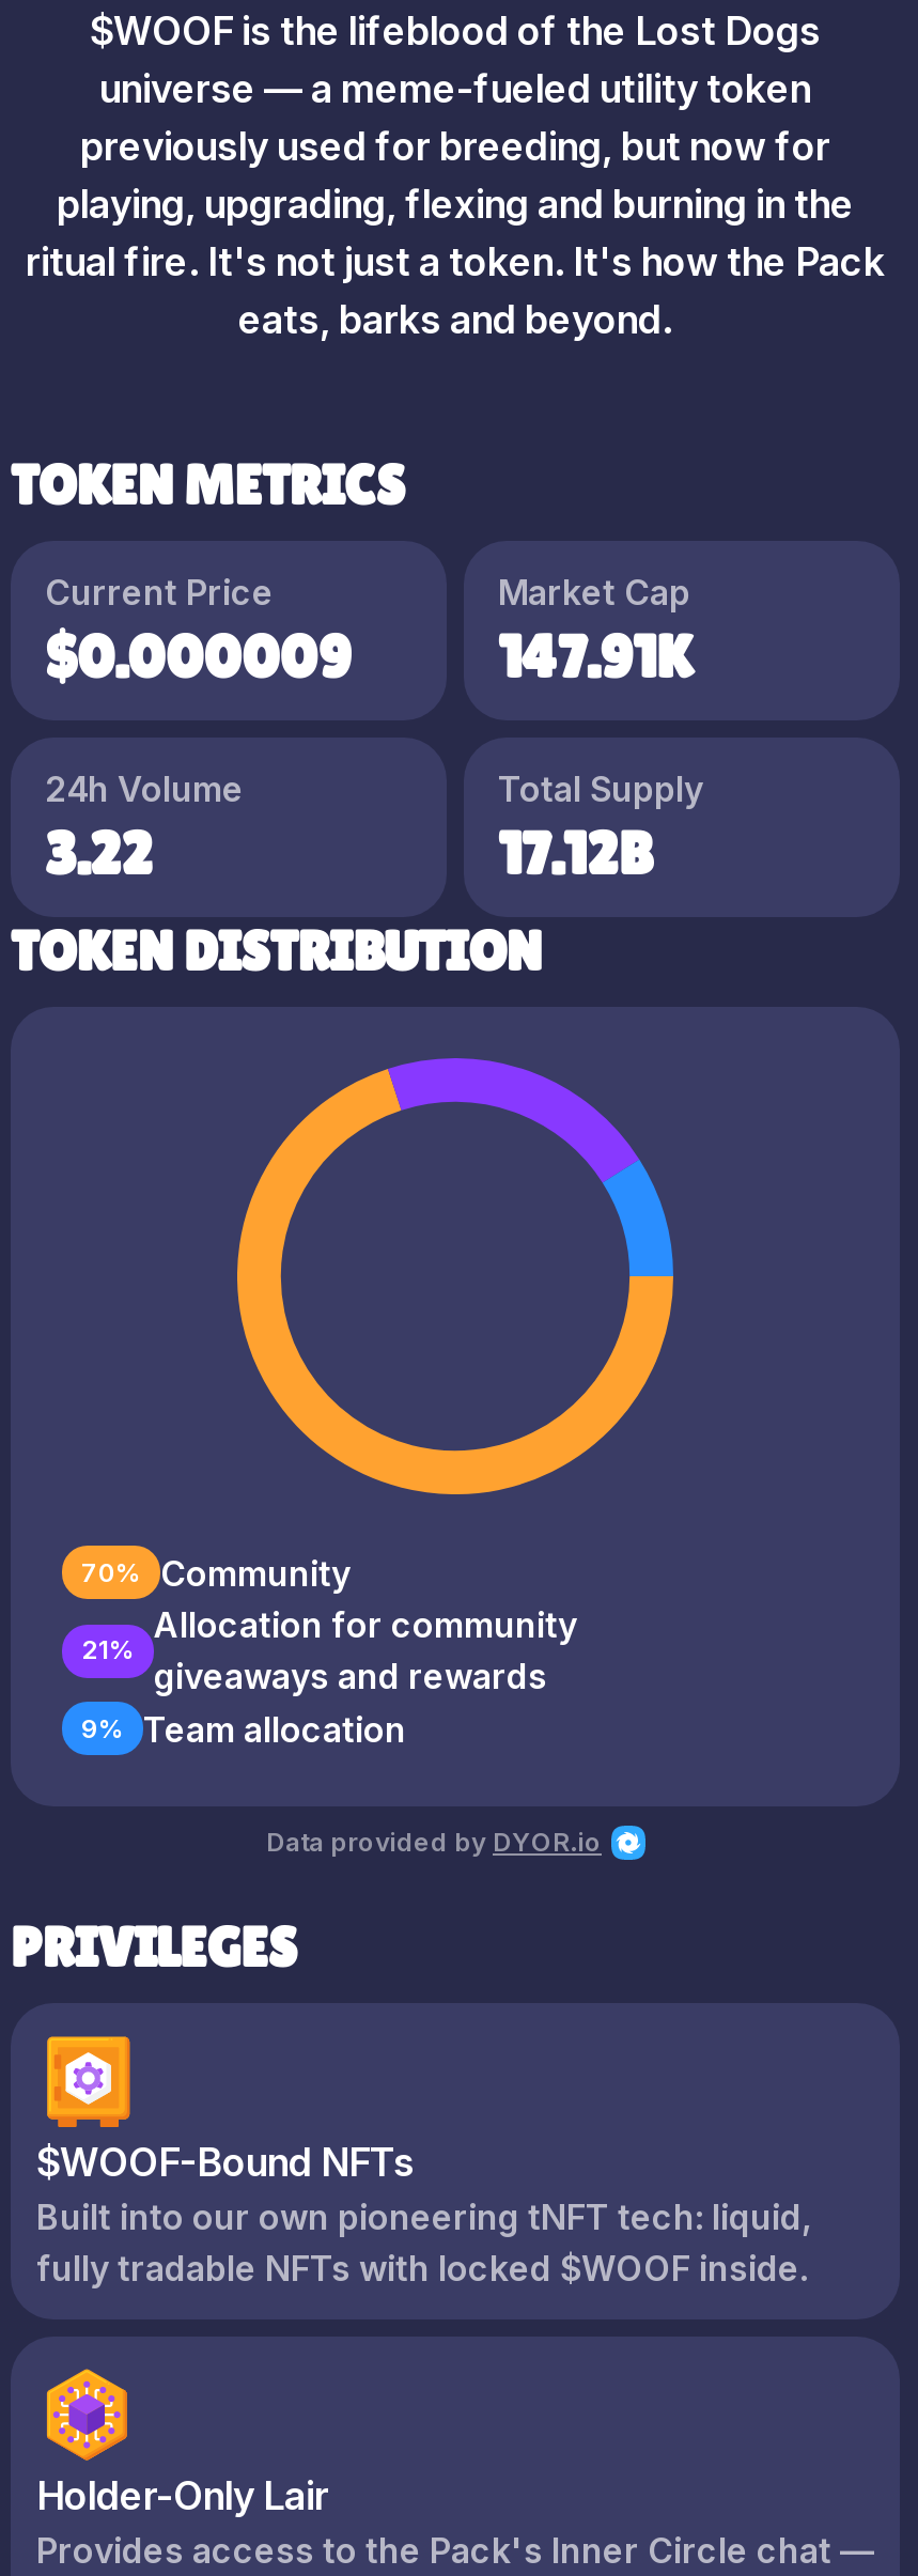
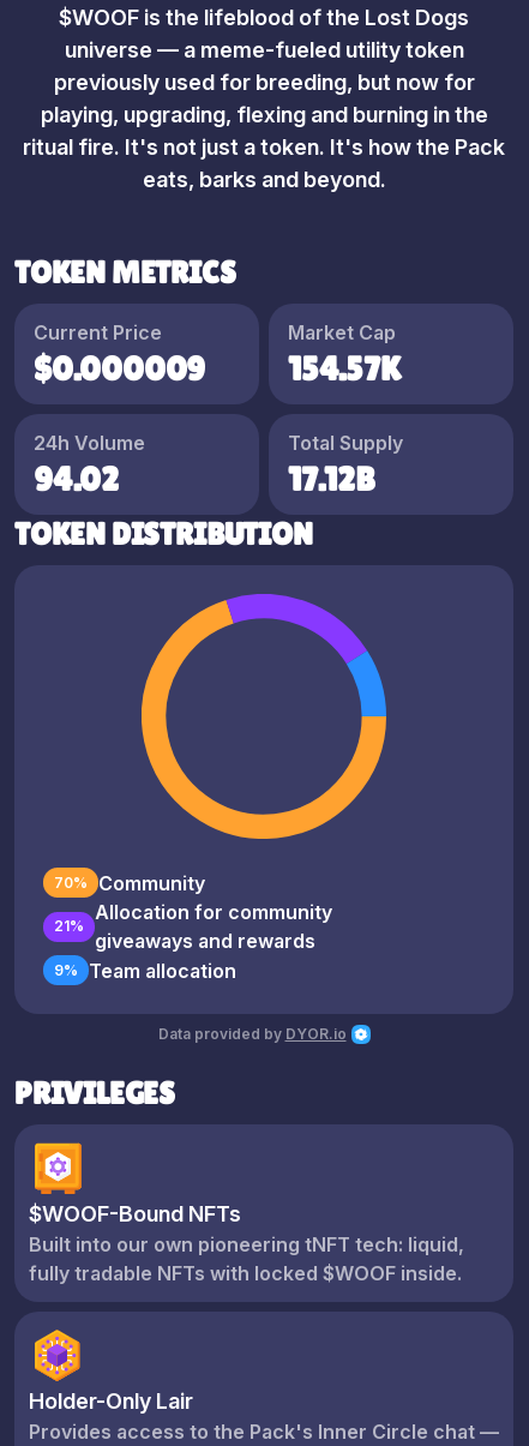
- 147.91K
+ 154.57K

- 3.22
+ 94.02
